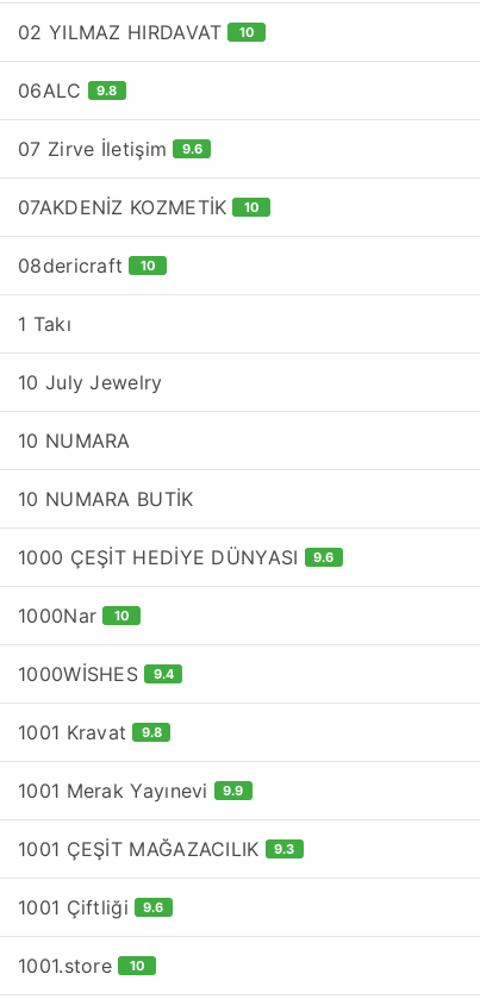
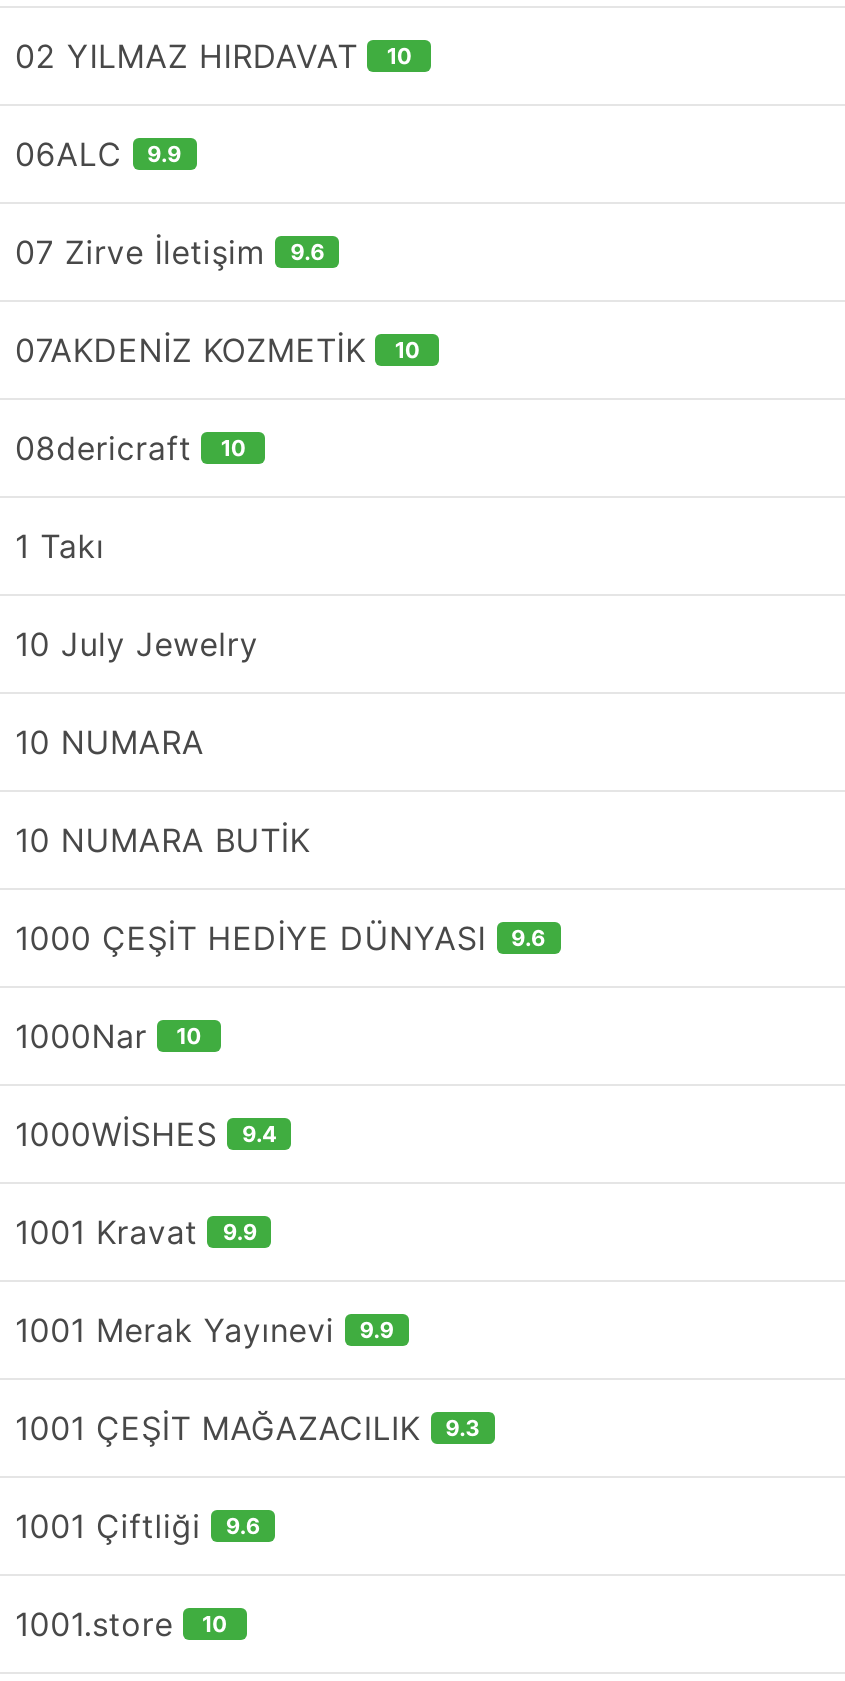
- 06ALC 9.8
+ 06ALC 9.9

- 1001 Kravat 9.8
+ 1001 Kravat 9.9
